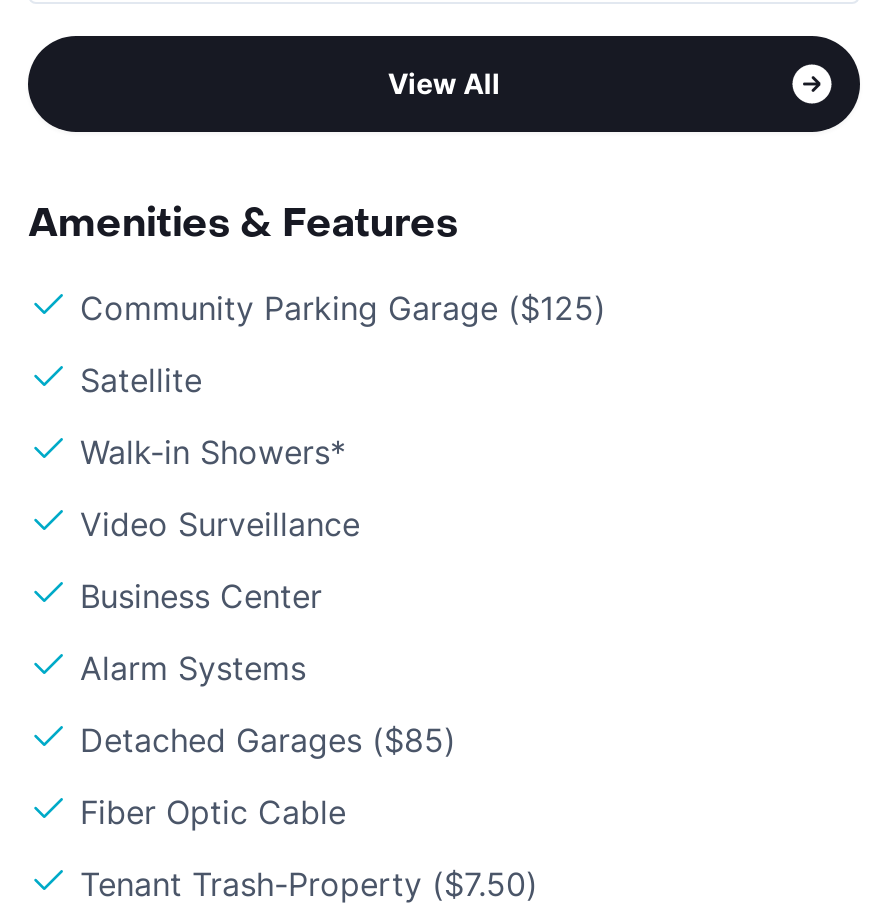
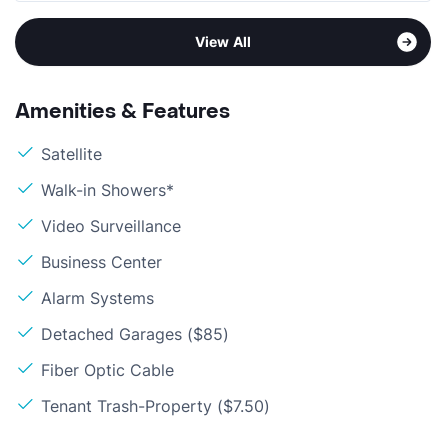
- Community Parking Garage ($125)
